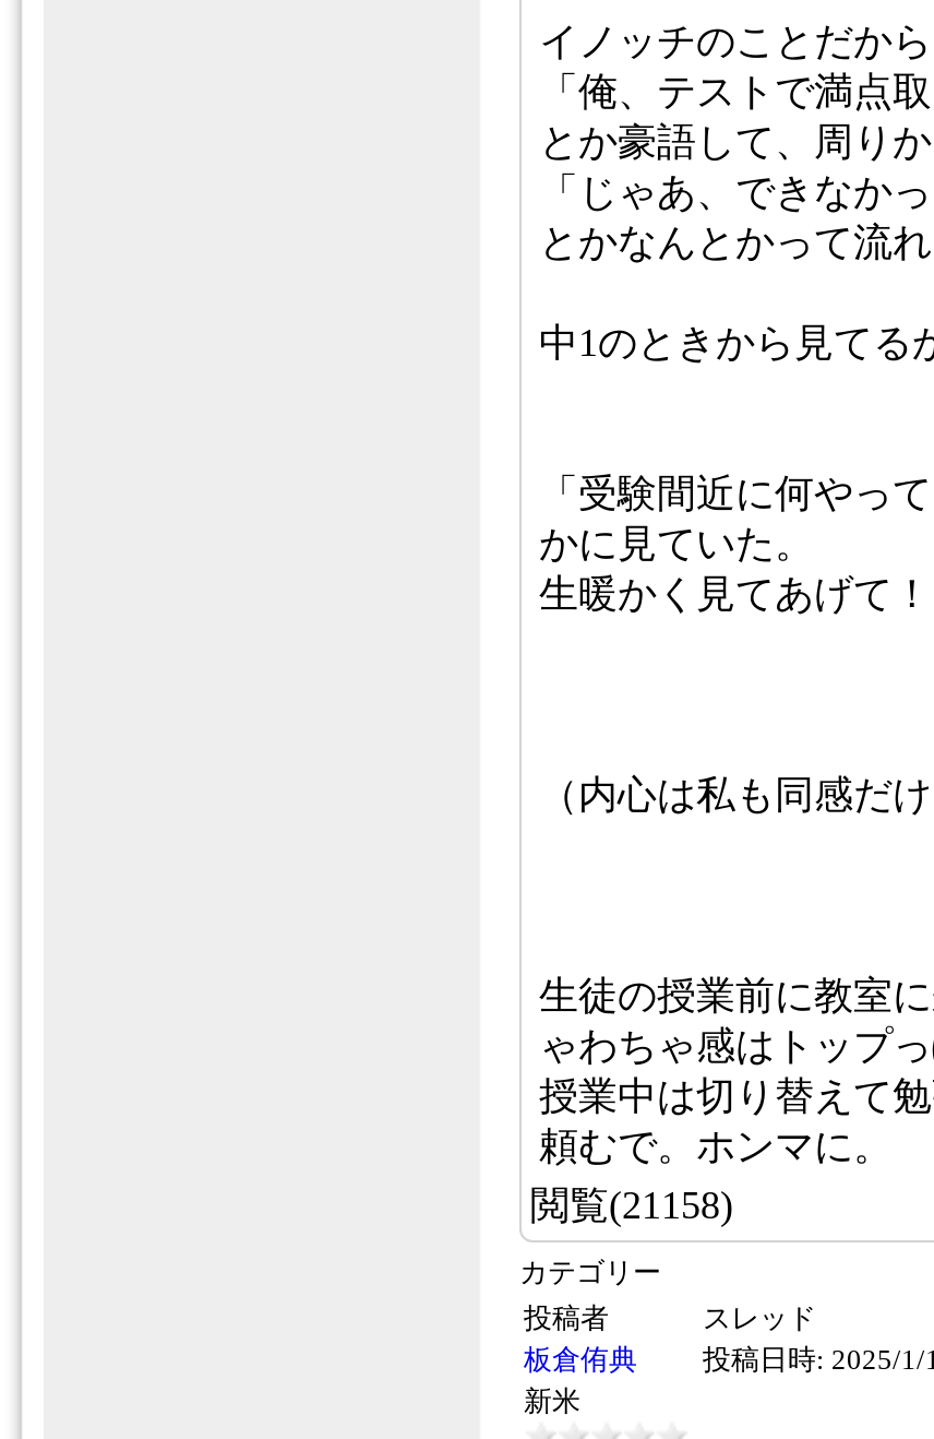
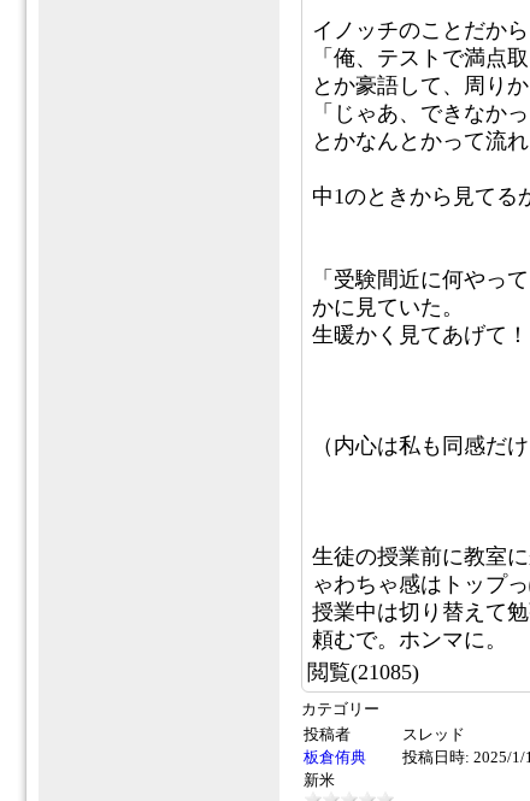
- 閲覧(21158)
+ 閲覧(21085)
